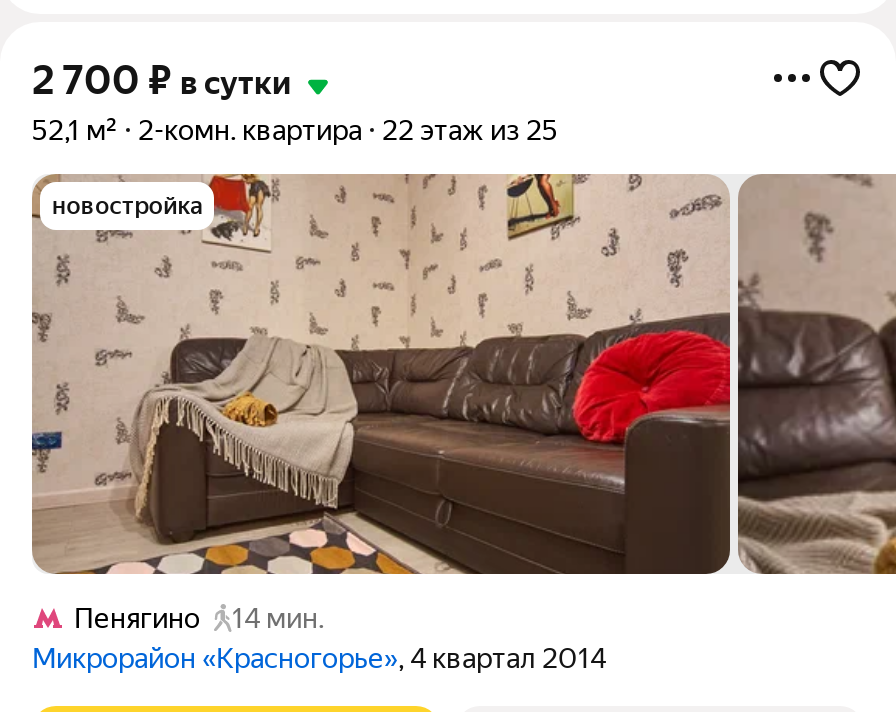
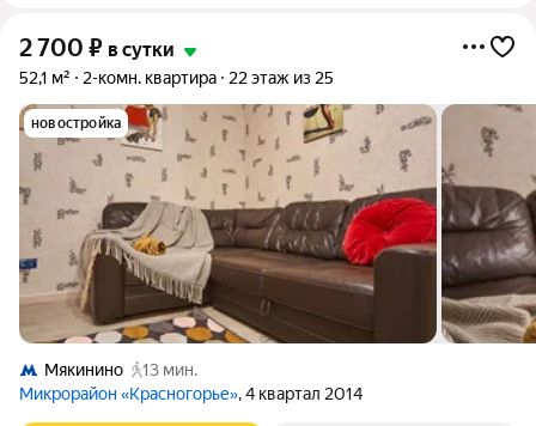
- Пенягино
- 14 мин.
+ Мякинино
+ 13 мин.
